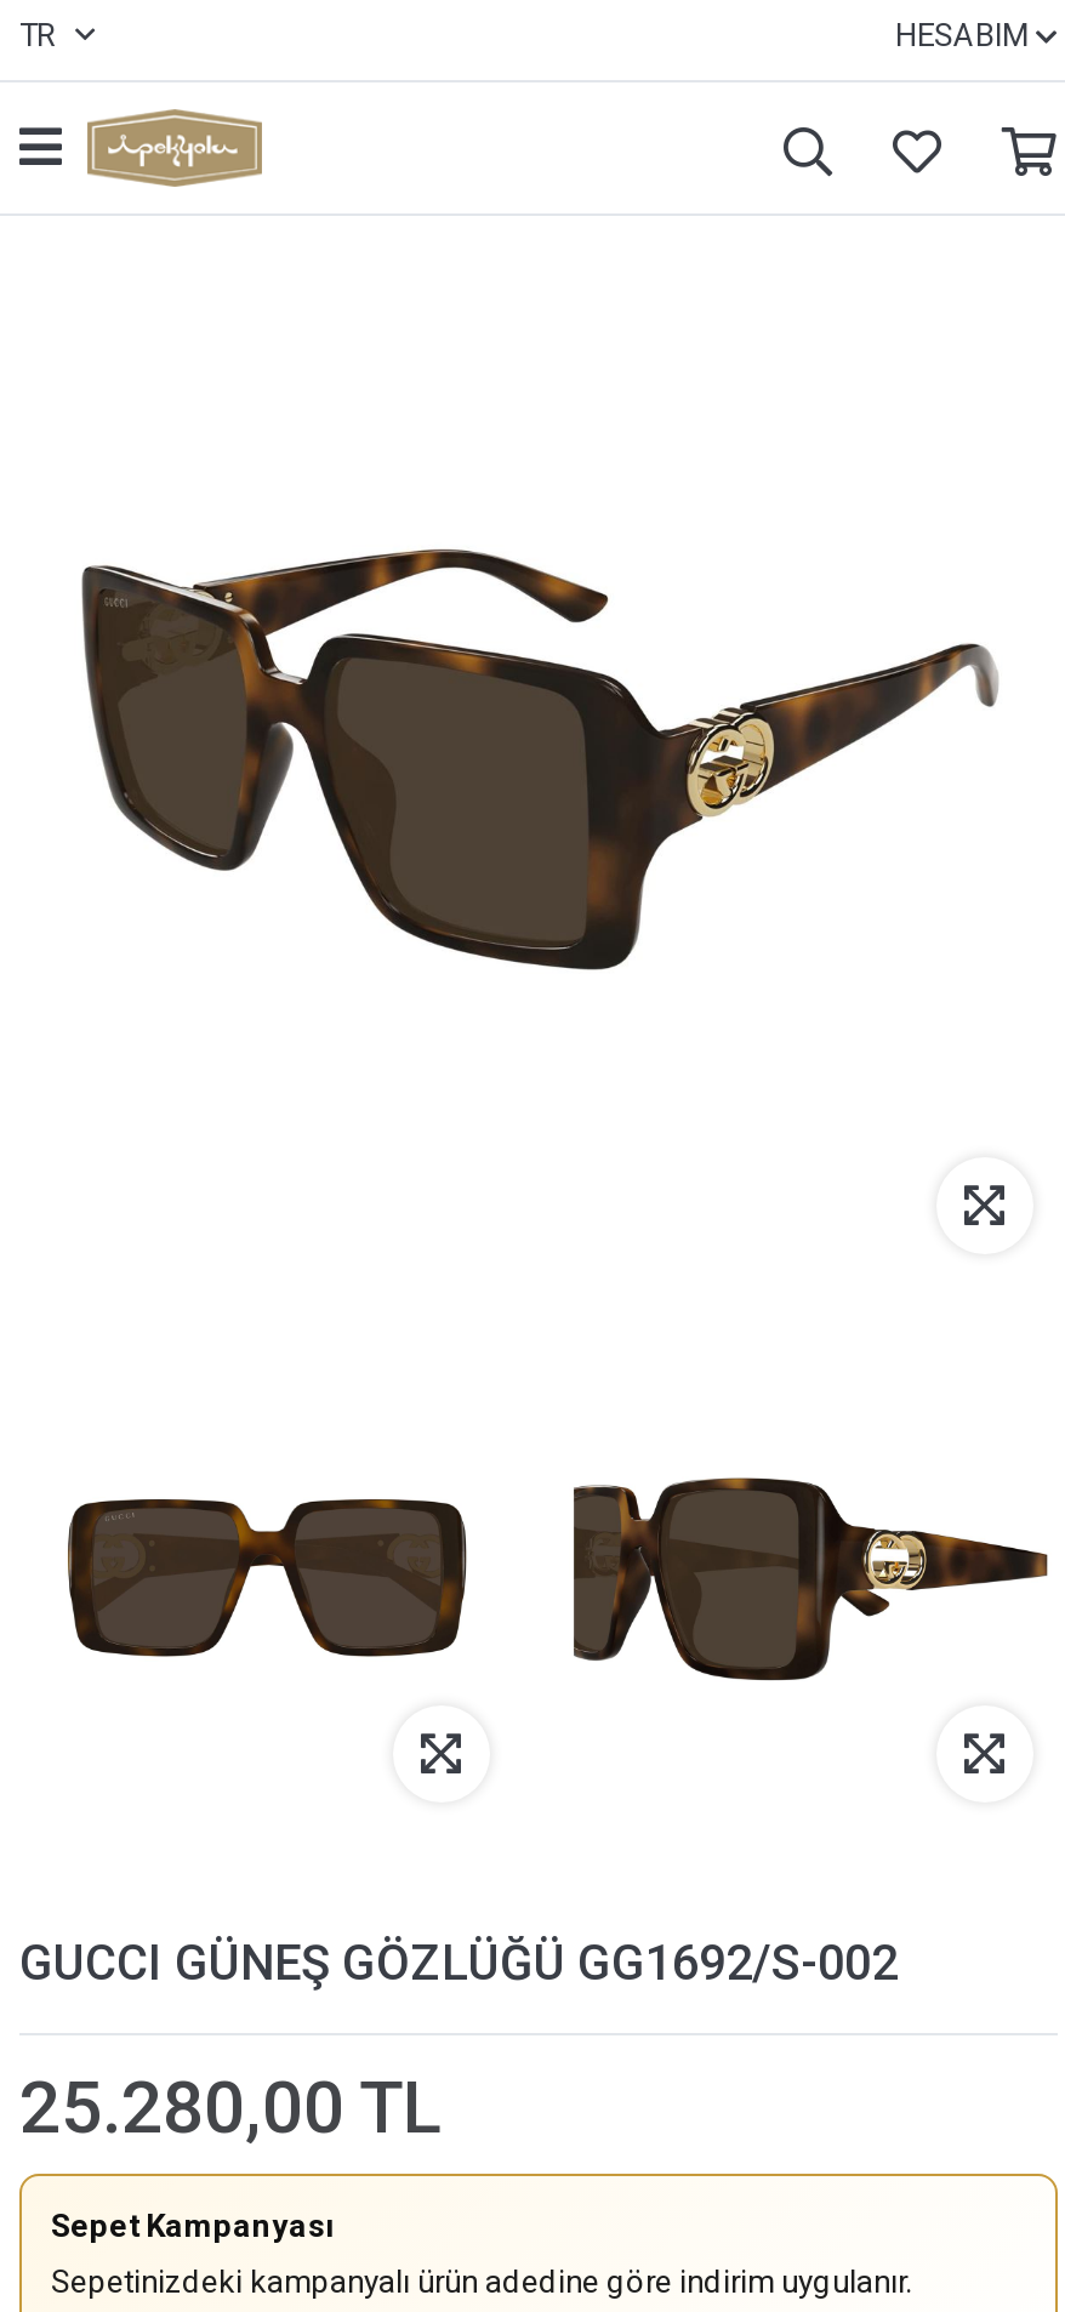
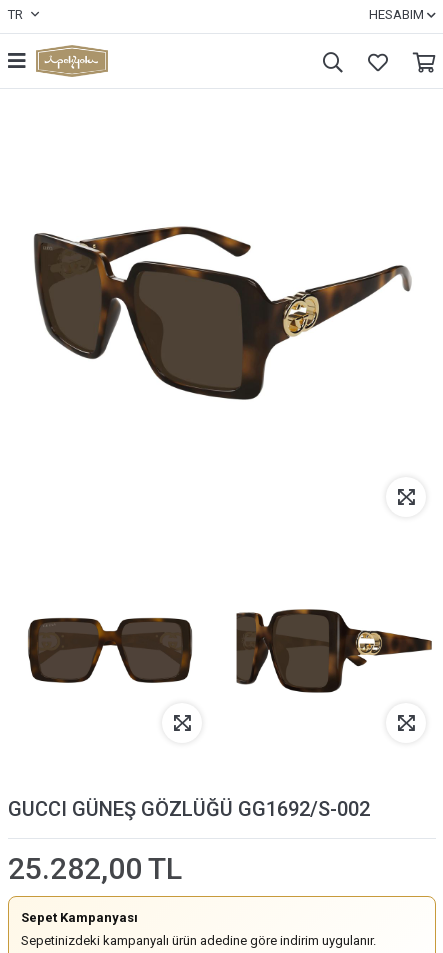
- 25.280,00 TL
+ 25.282,00 TL
